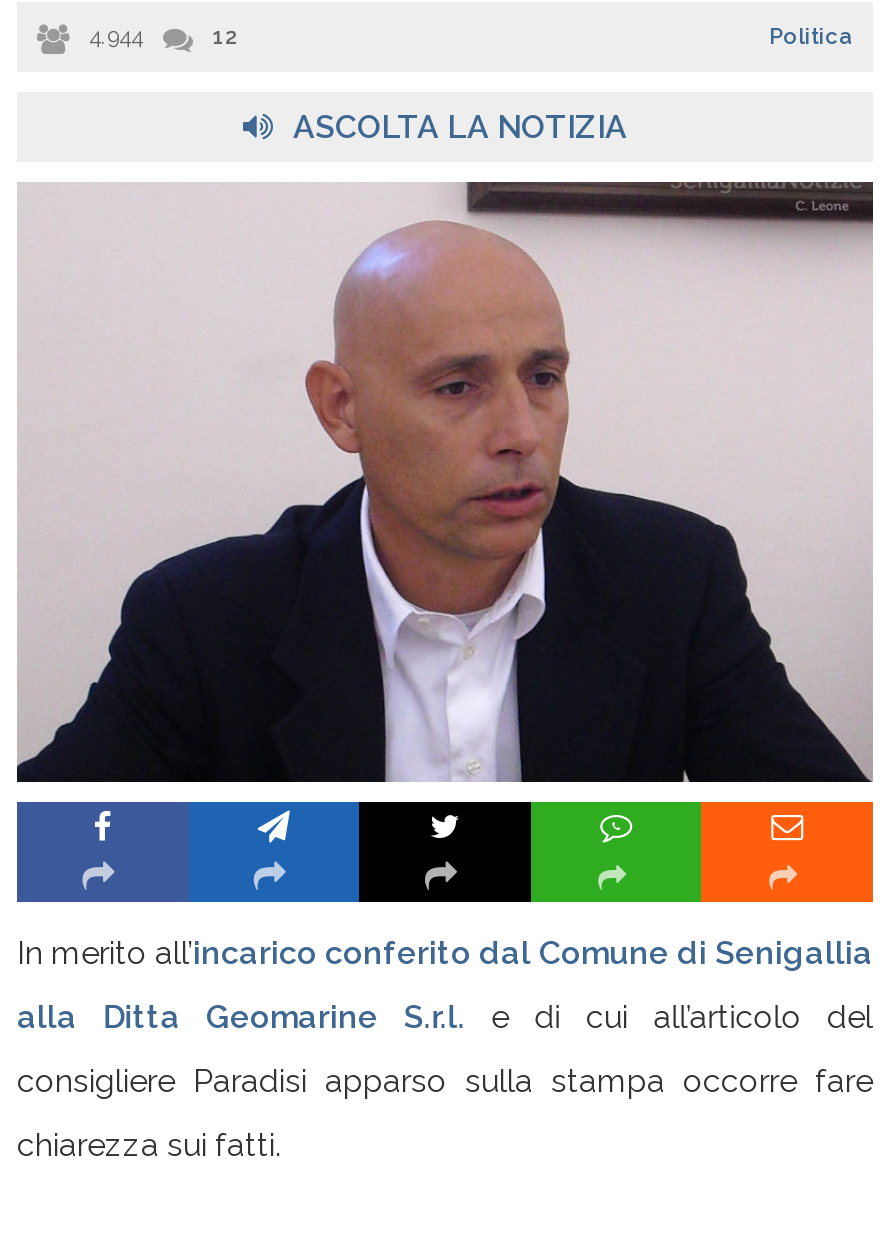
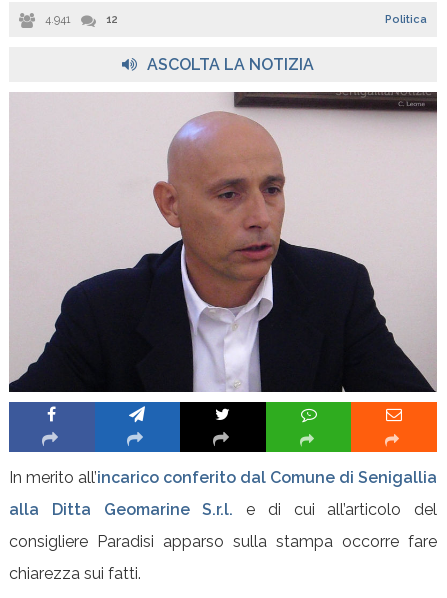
- 4.944
+ 4.941
